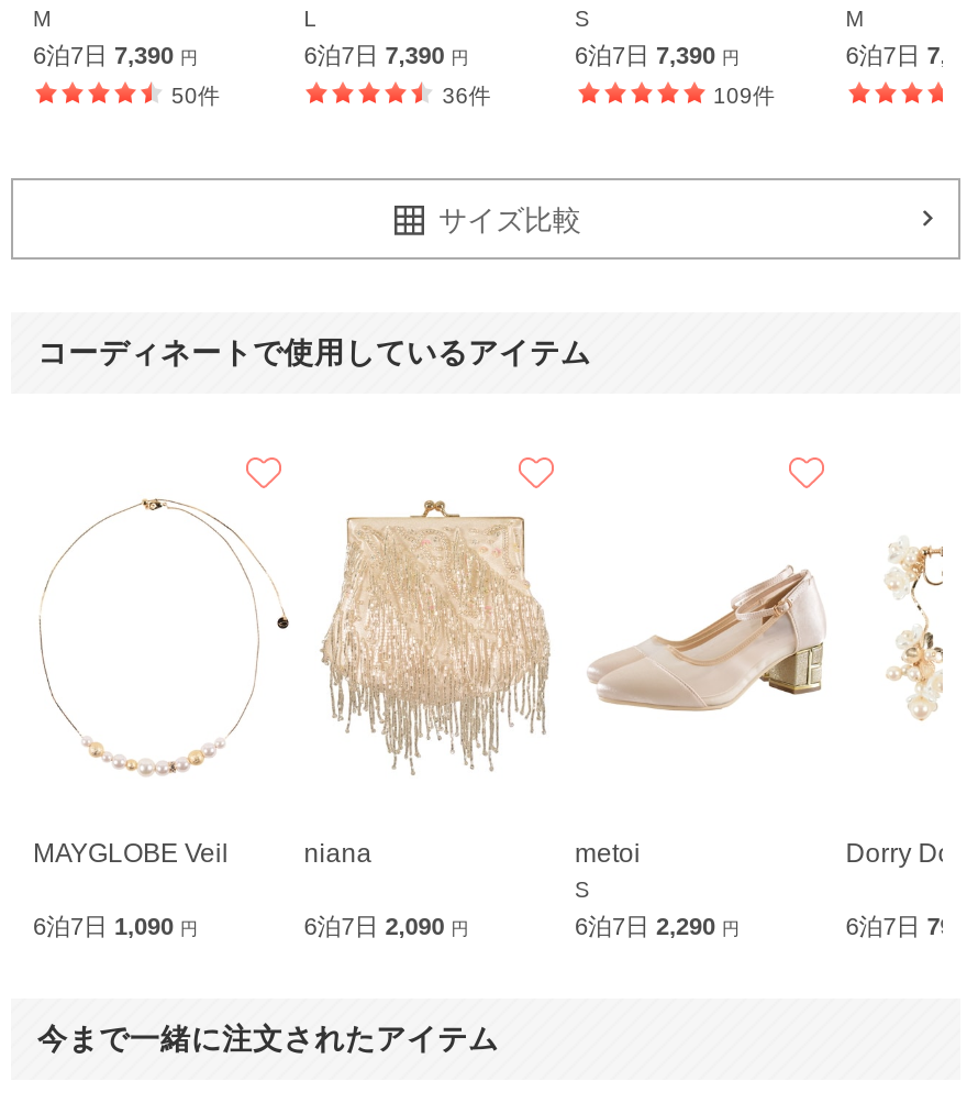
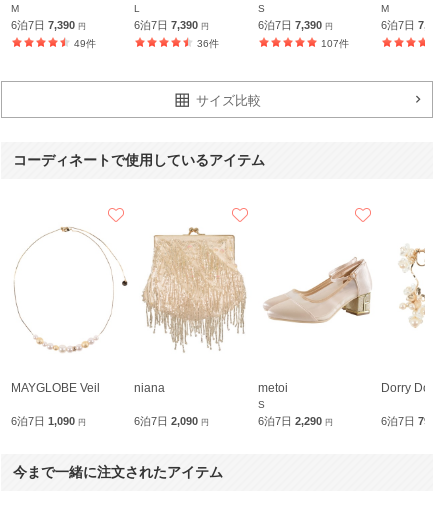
- 50件
+ 49件

- 109件
+ 107件
